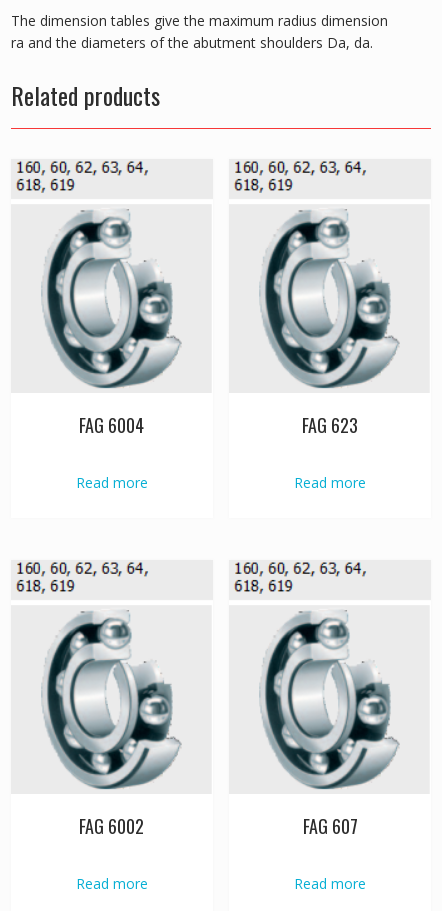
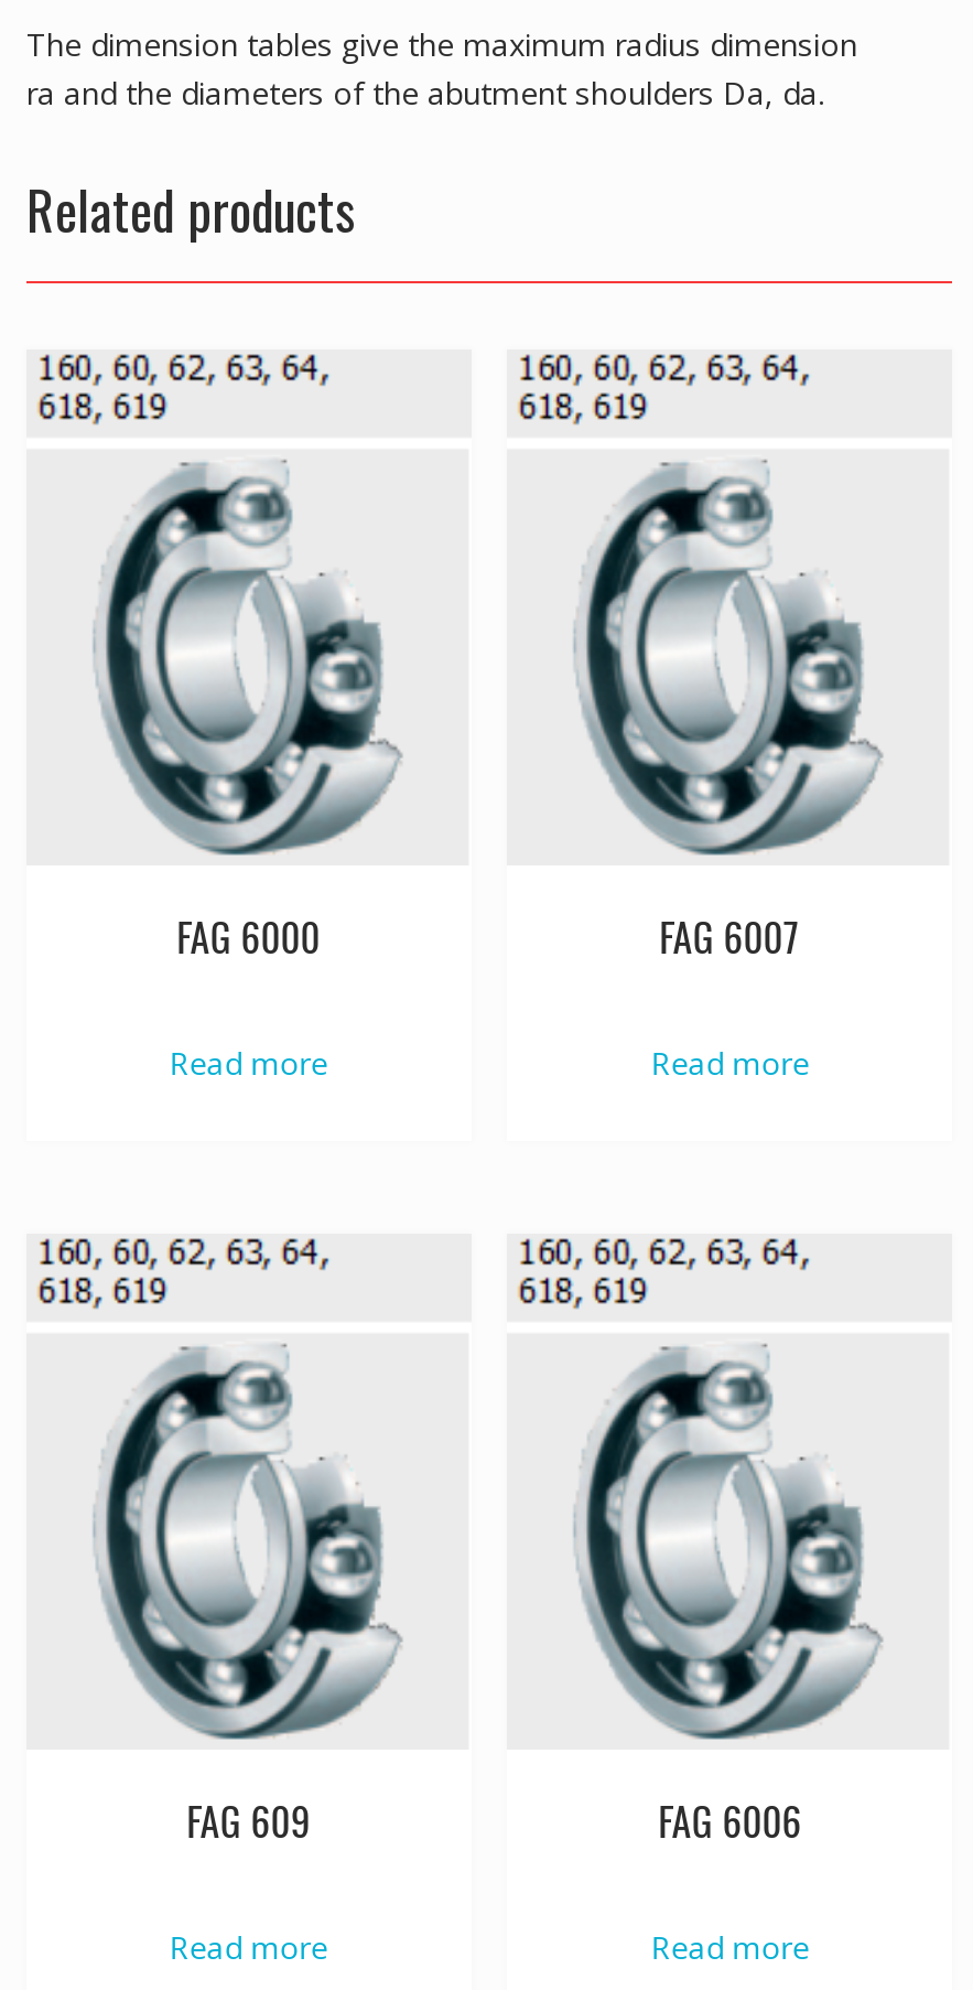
- FAG 6004
+ FAG 6000

- FAG 623
+ FAG 6007

- FAG 6002
+ FAG 609

- FAG 607
+ FAG 6006
